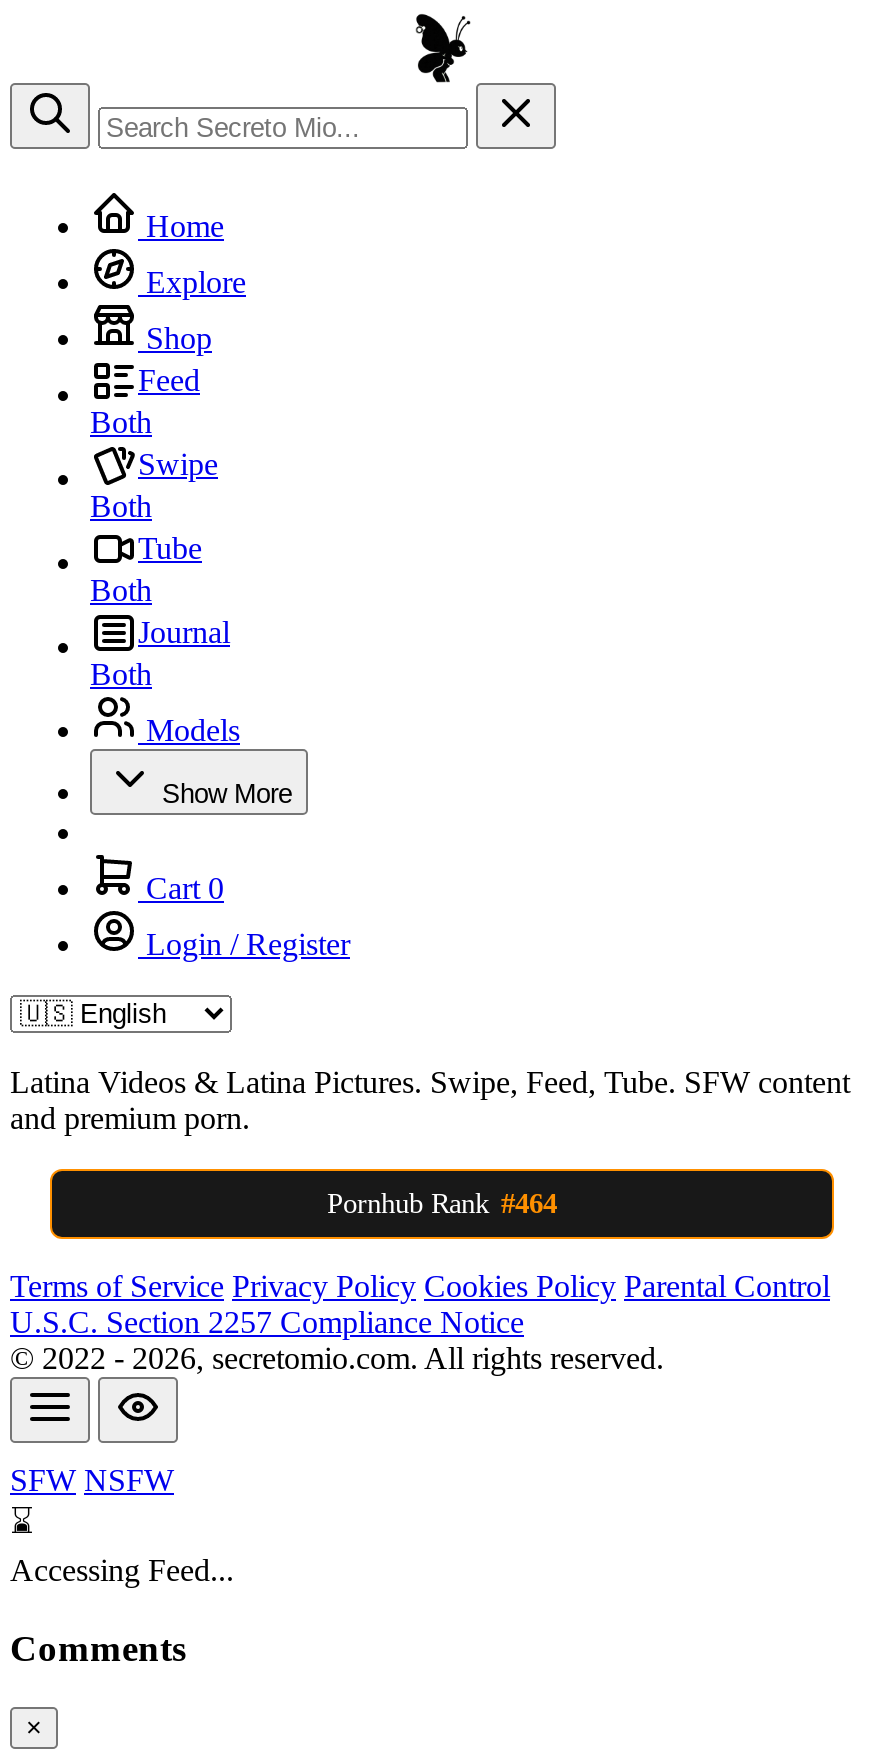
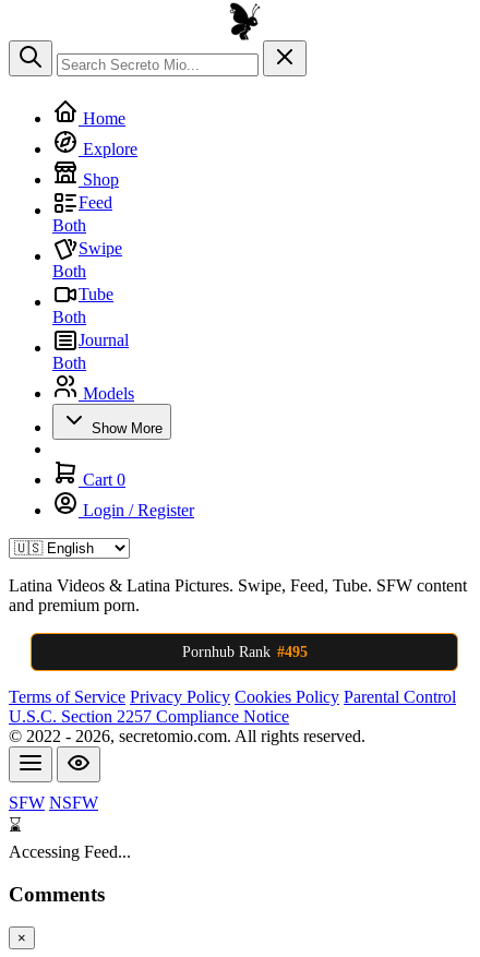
- Pornhub Rank #464
+ Pornhub Rank #495
